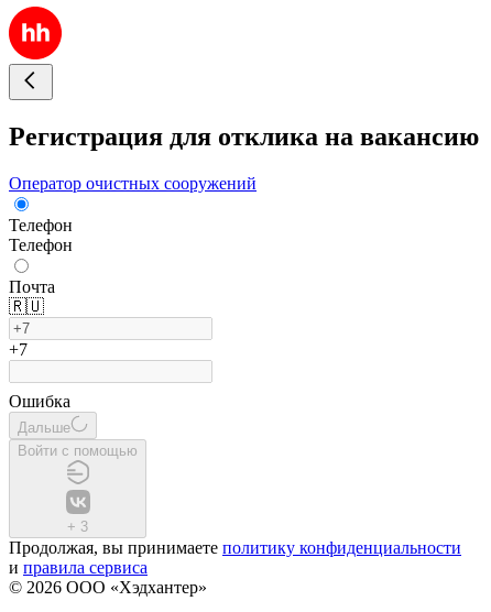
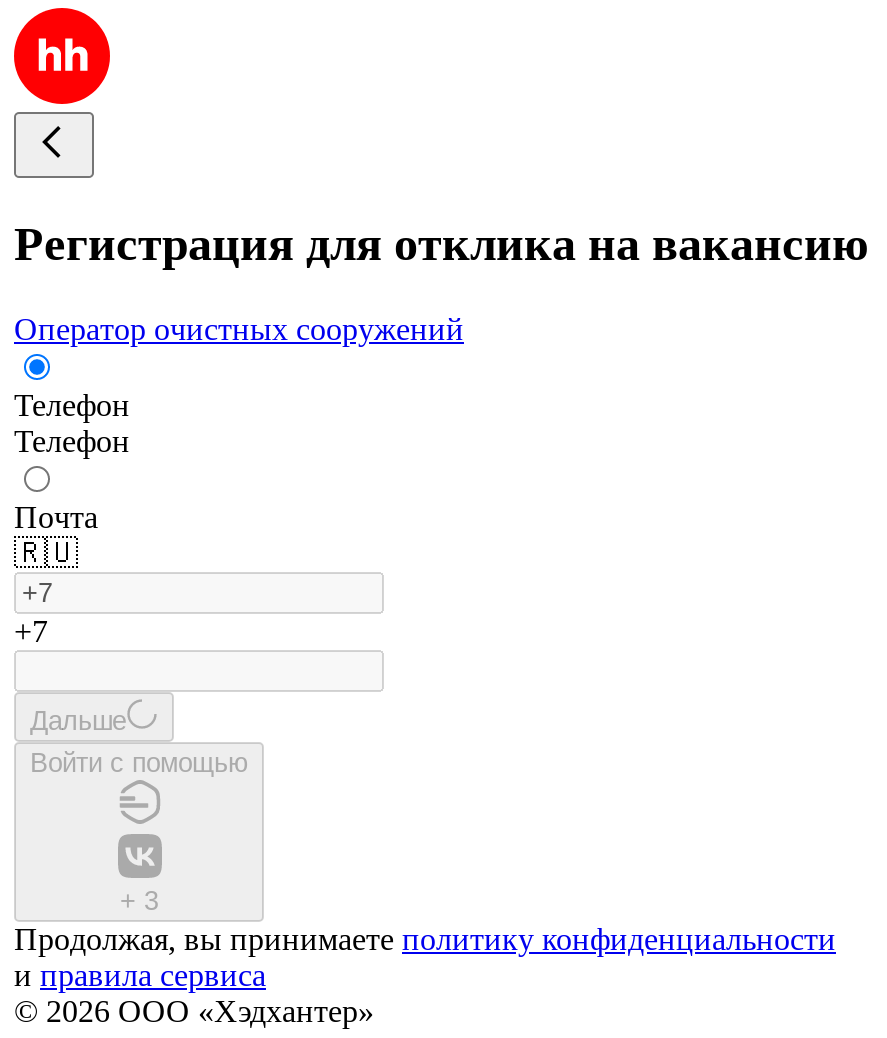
- Ошибка
